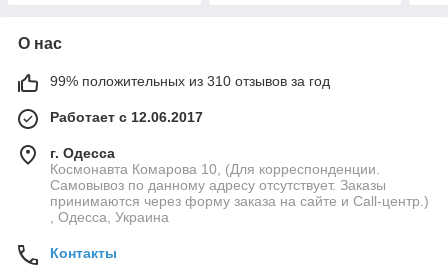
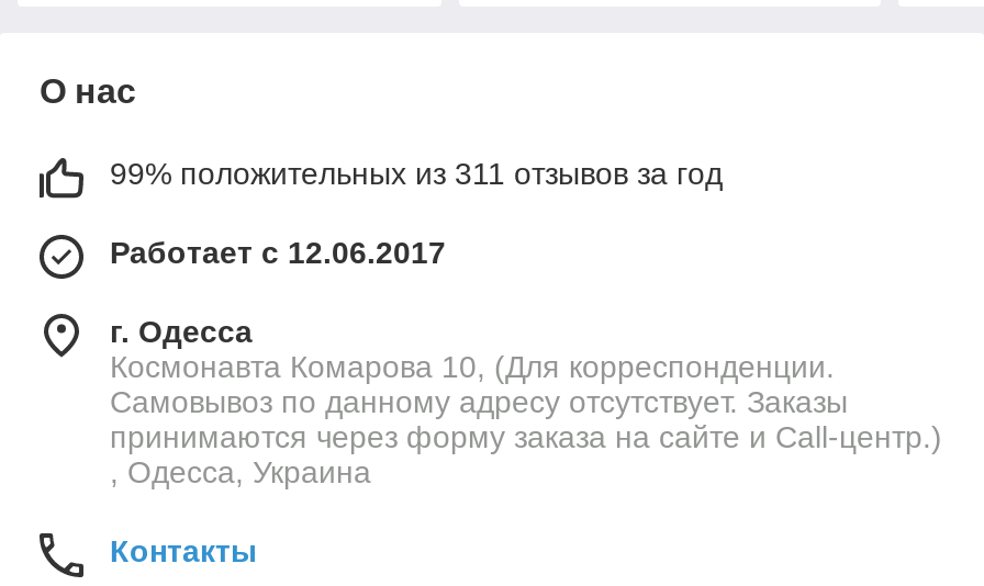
- 99% положительных из 310 отзывов за год
+ 99% положительных из 311 отзывов за год
